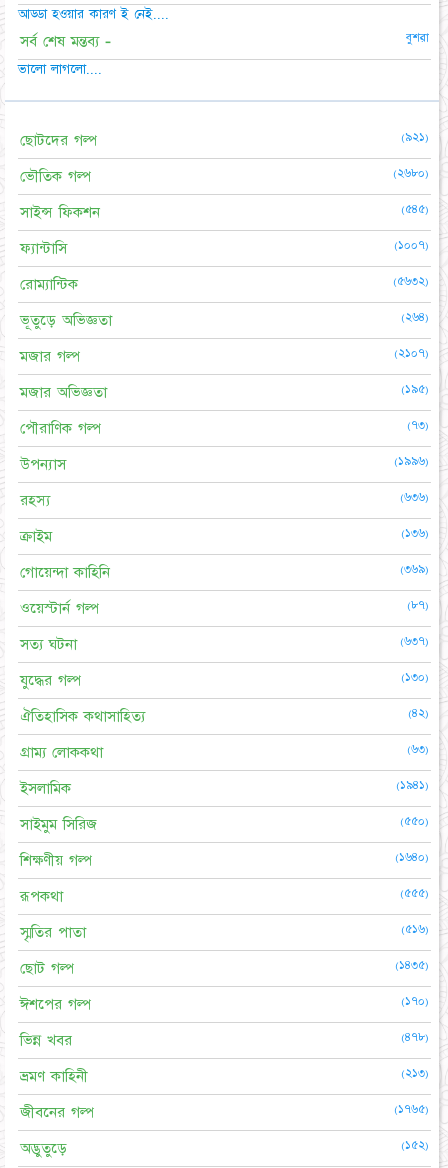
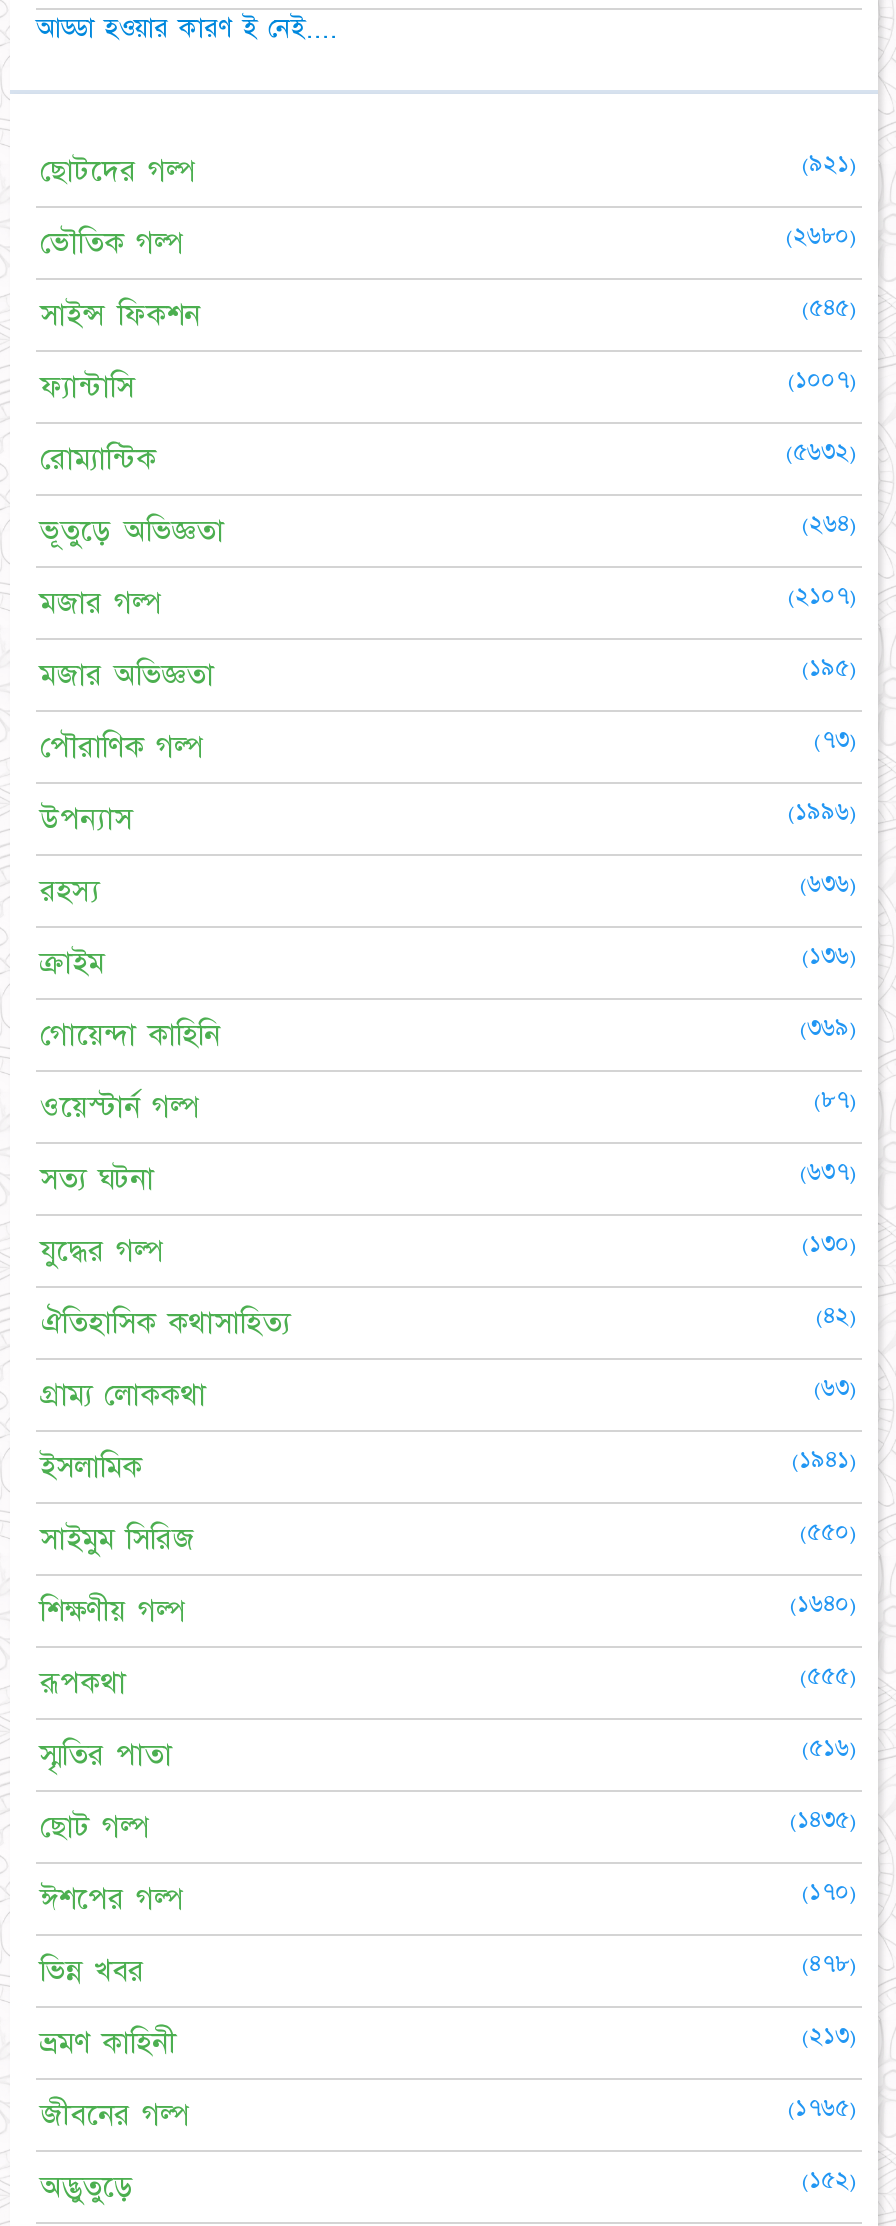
- সর্ব শেষ মন্তব্য -
- বুশরা
- ভালো লাগলো....
